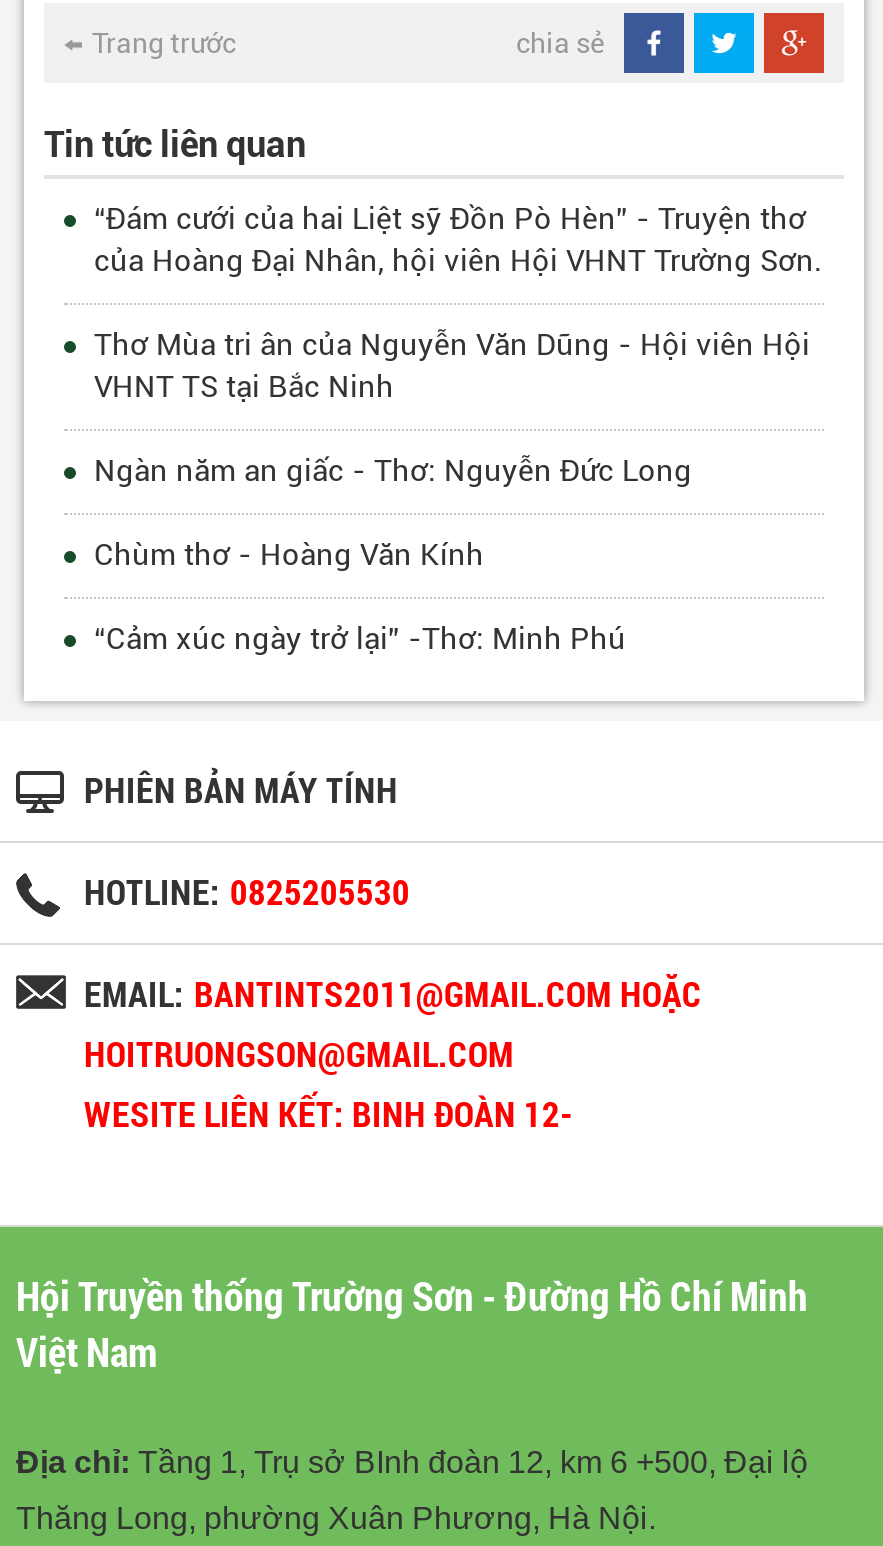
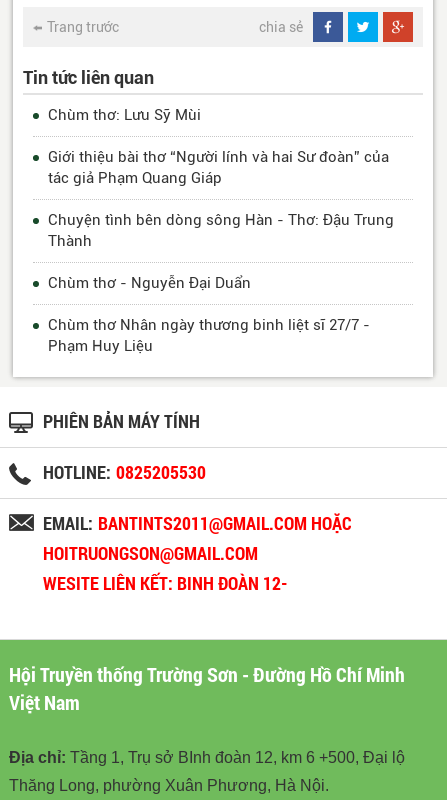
- “Đám cưới của hai Liệt sỹ Đồn Pò Hèn” - Truyện thơ
- của Hoàng Đại Nhân, hội viên Hội VHNT Trường Sơn.
+ Chùm thơ: Lưu Sỹ Mùi

- Thơ Mùa tri ân của Nguyễn Văn Dũng - Hội viên Hội
- VHNT TS tại Bắc Ninh
+ Giới thiệu bài thơ “Người lính và hai Sư đoàn” của
+ tác giả Phạm Quang Giáp

- Ngàn năm an giấc - Thơ: Nguyễn Đức Long
+ Chuyện tình bên dòng sông Hàn - Thơ: Đậu Trung
+ Thành

- Chùm thơ - Hoàng Văn Kính
+ Chùm thơ - Nguyễn Đại Duẩn

- “Cảm xúc ngày trở lại” -Thơ: Minh Phú
+ Chùm thơ Nhân ngày thương binh liệt sĩ 27/7 -
+ Phạm Huy Liệu
